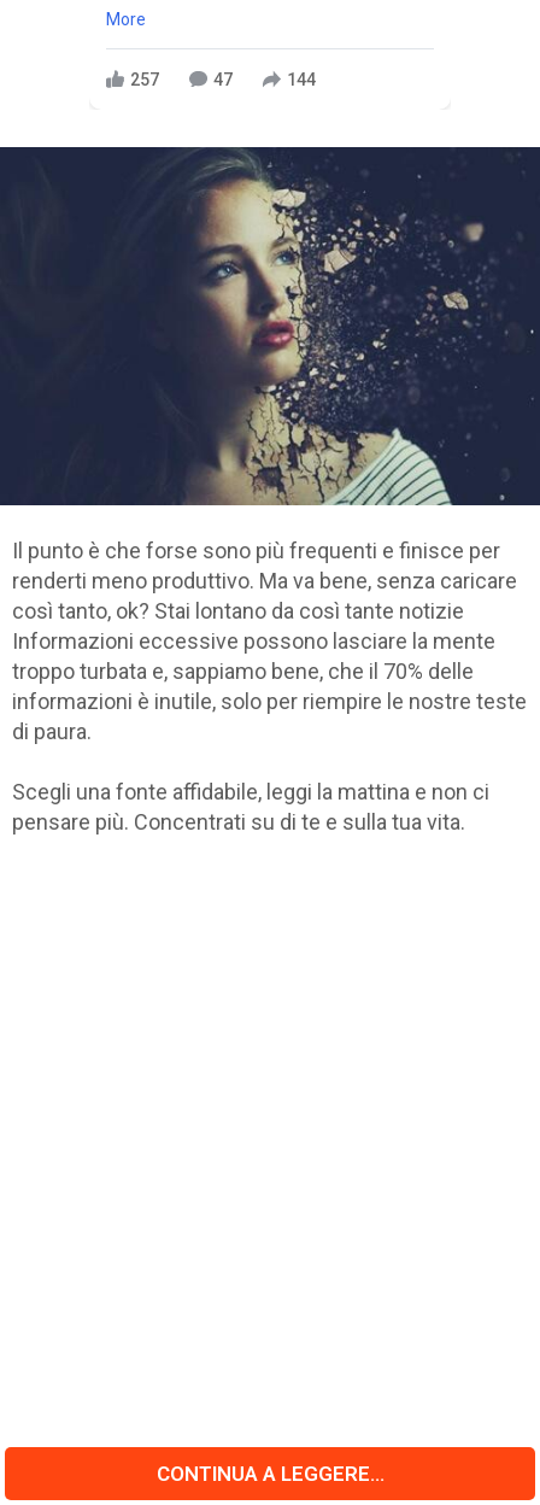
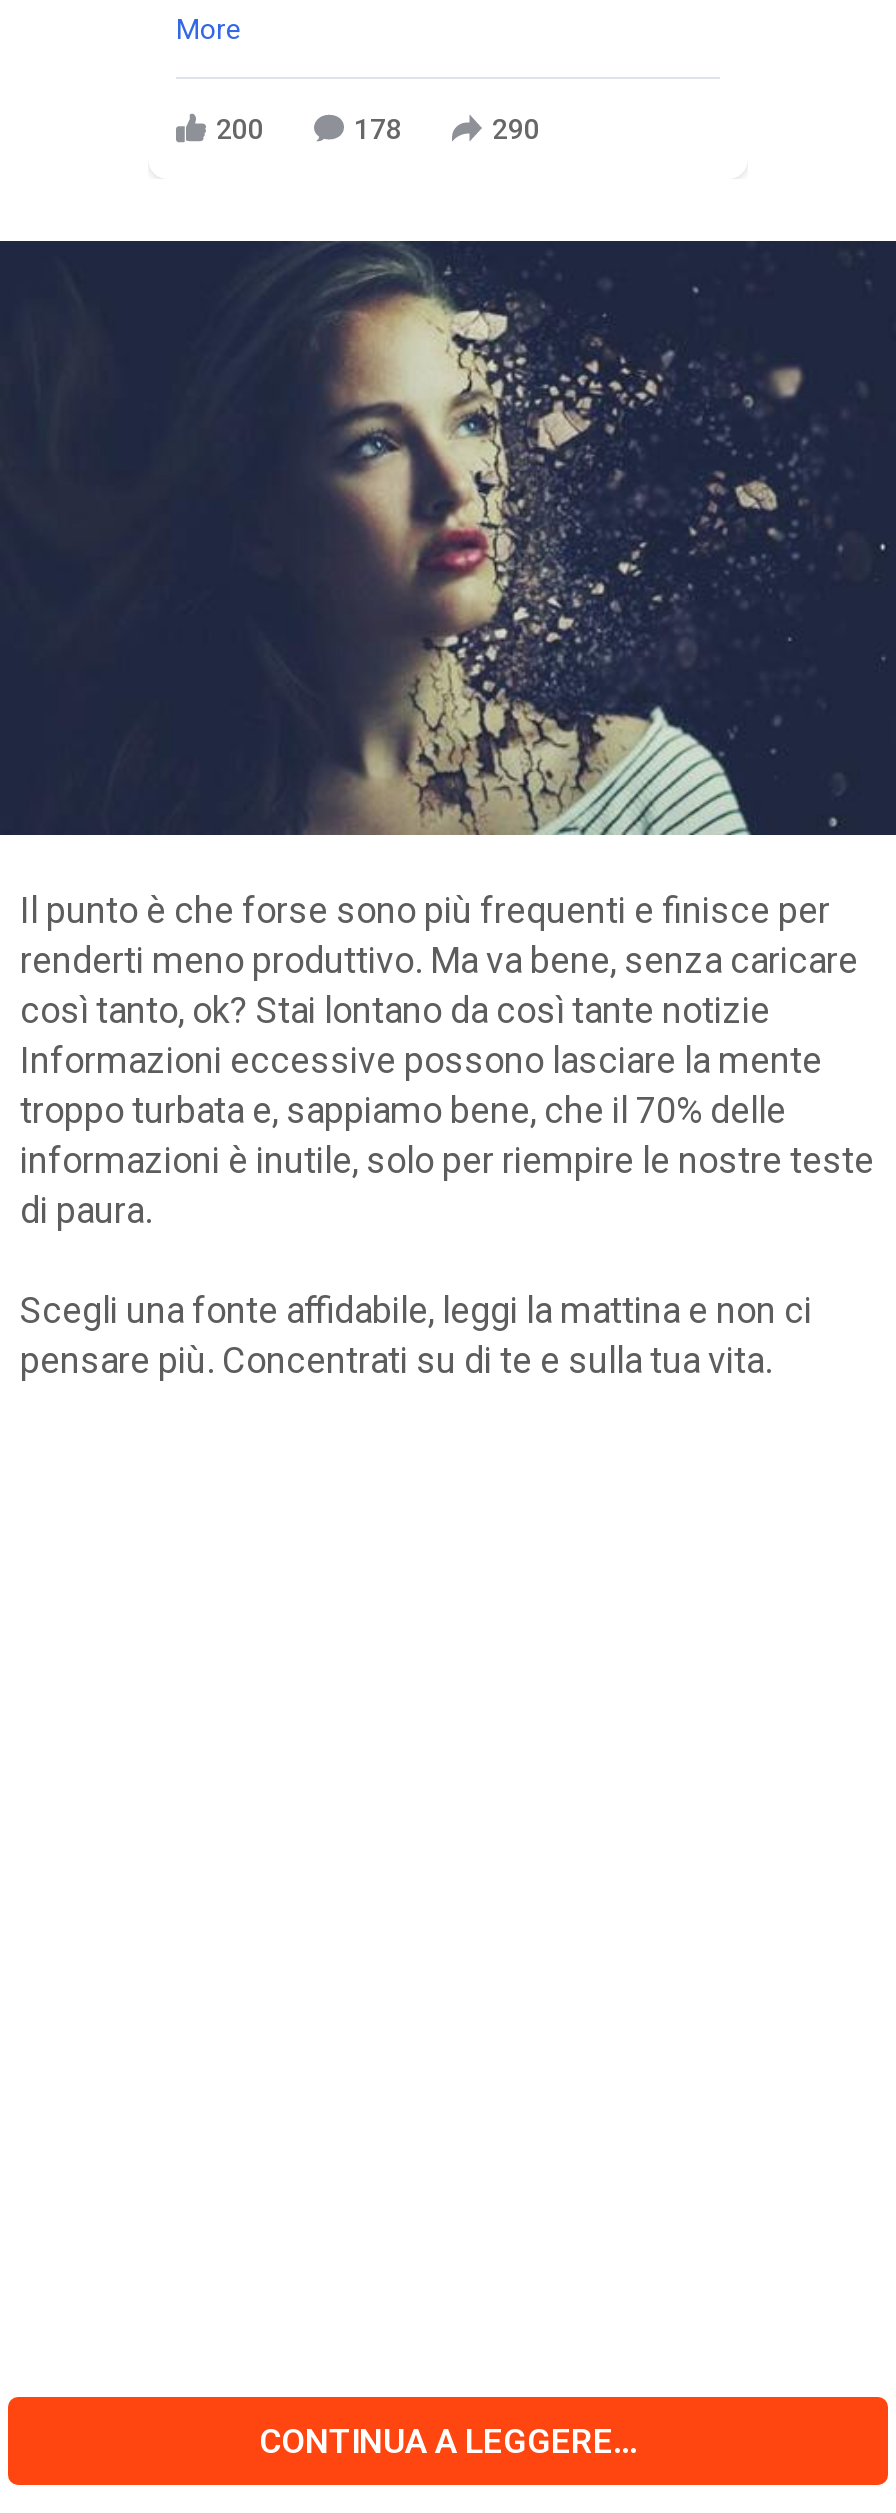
- 257
+ 200

- 47
+ 178

- 144
+ 290
